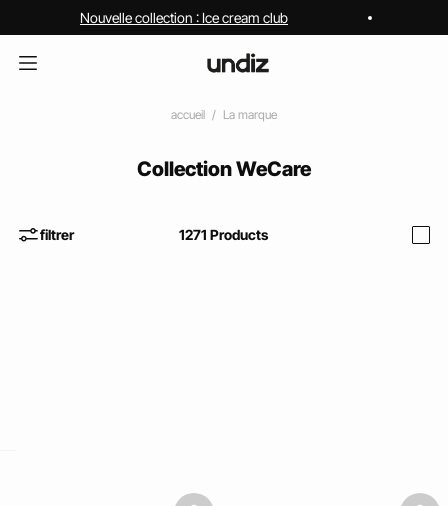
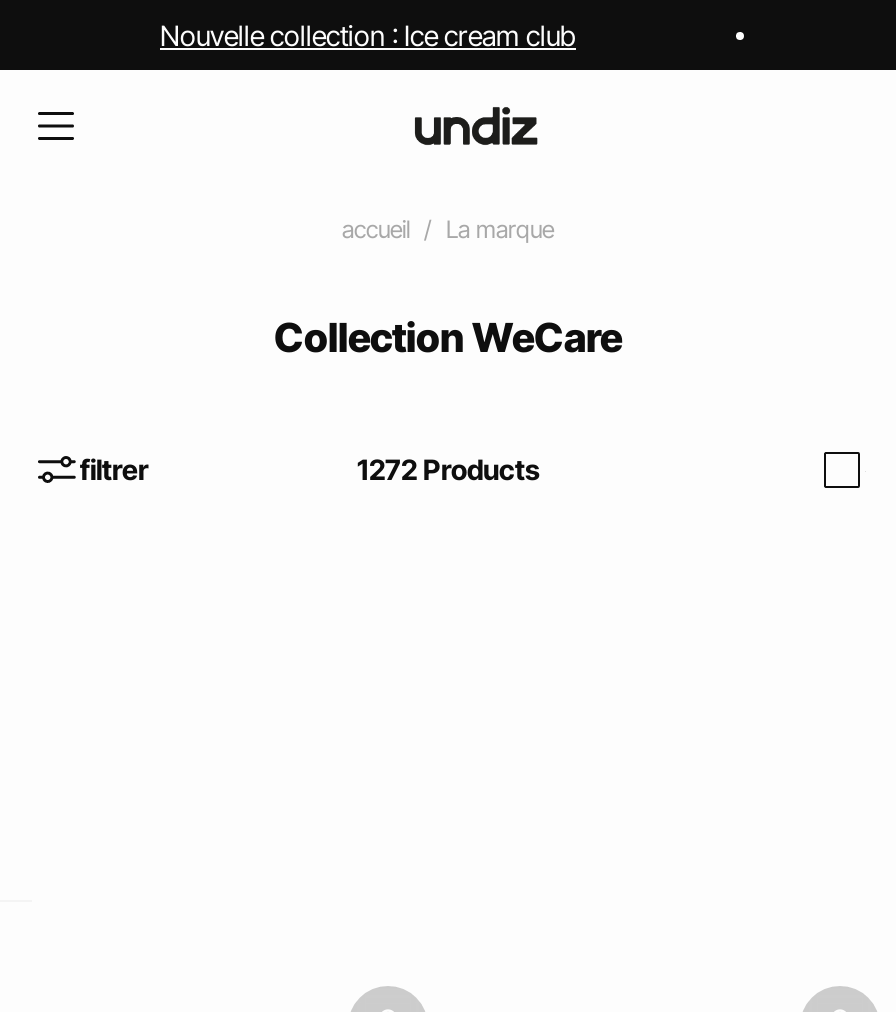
- 1271 Products
+ 1272 Products
